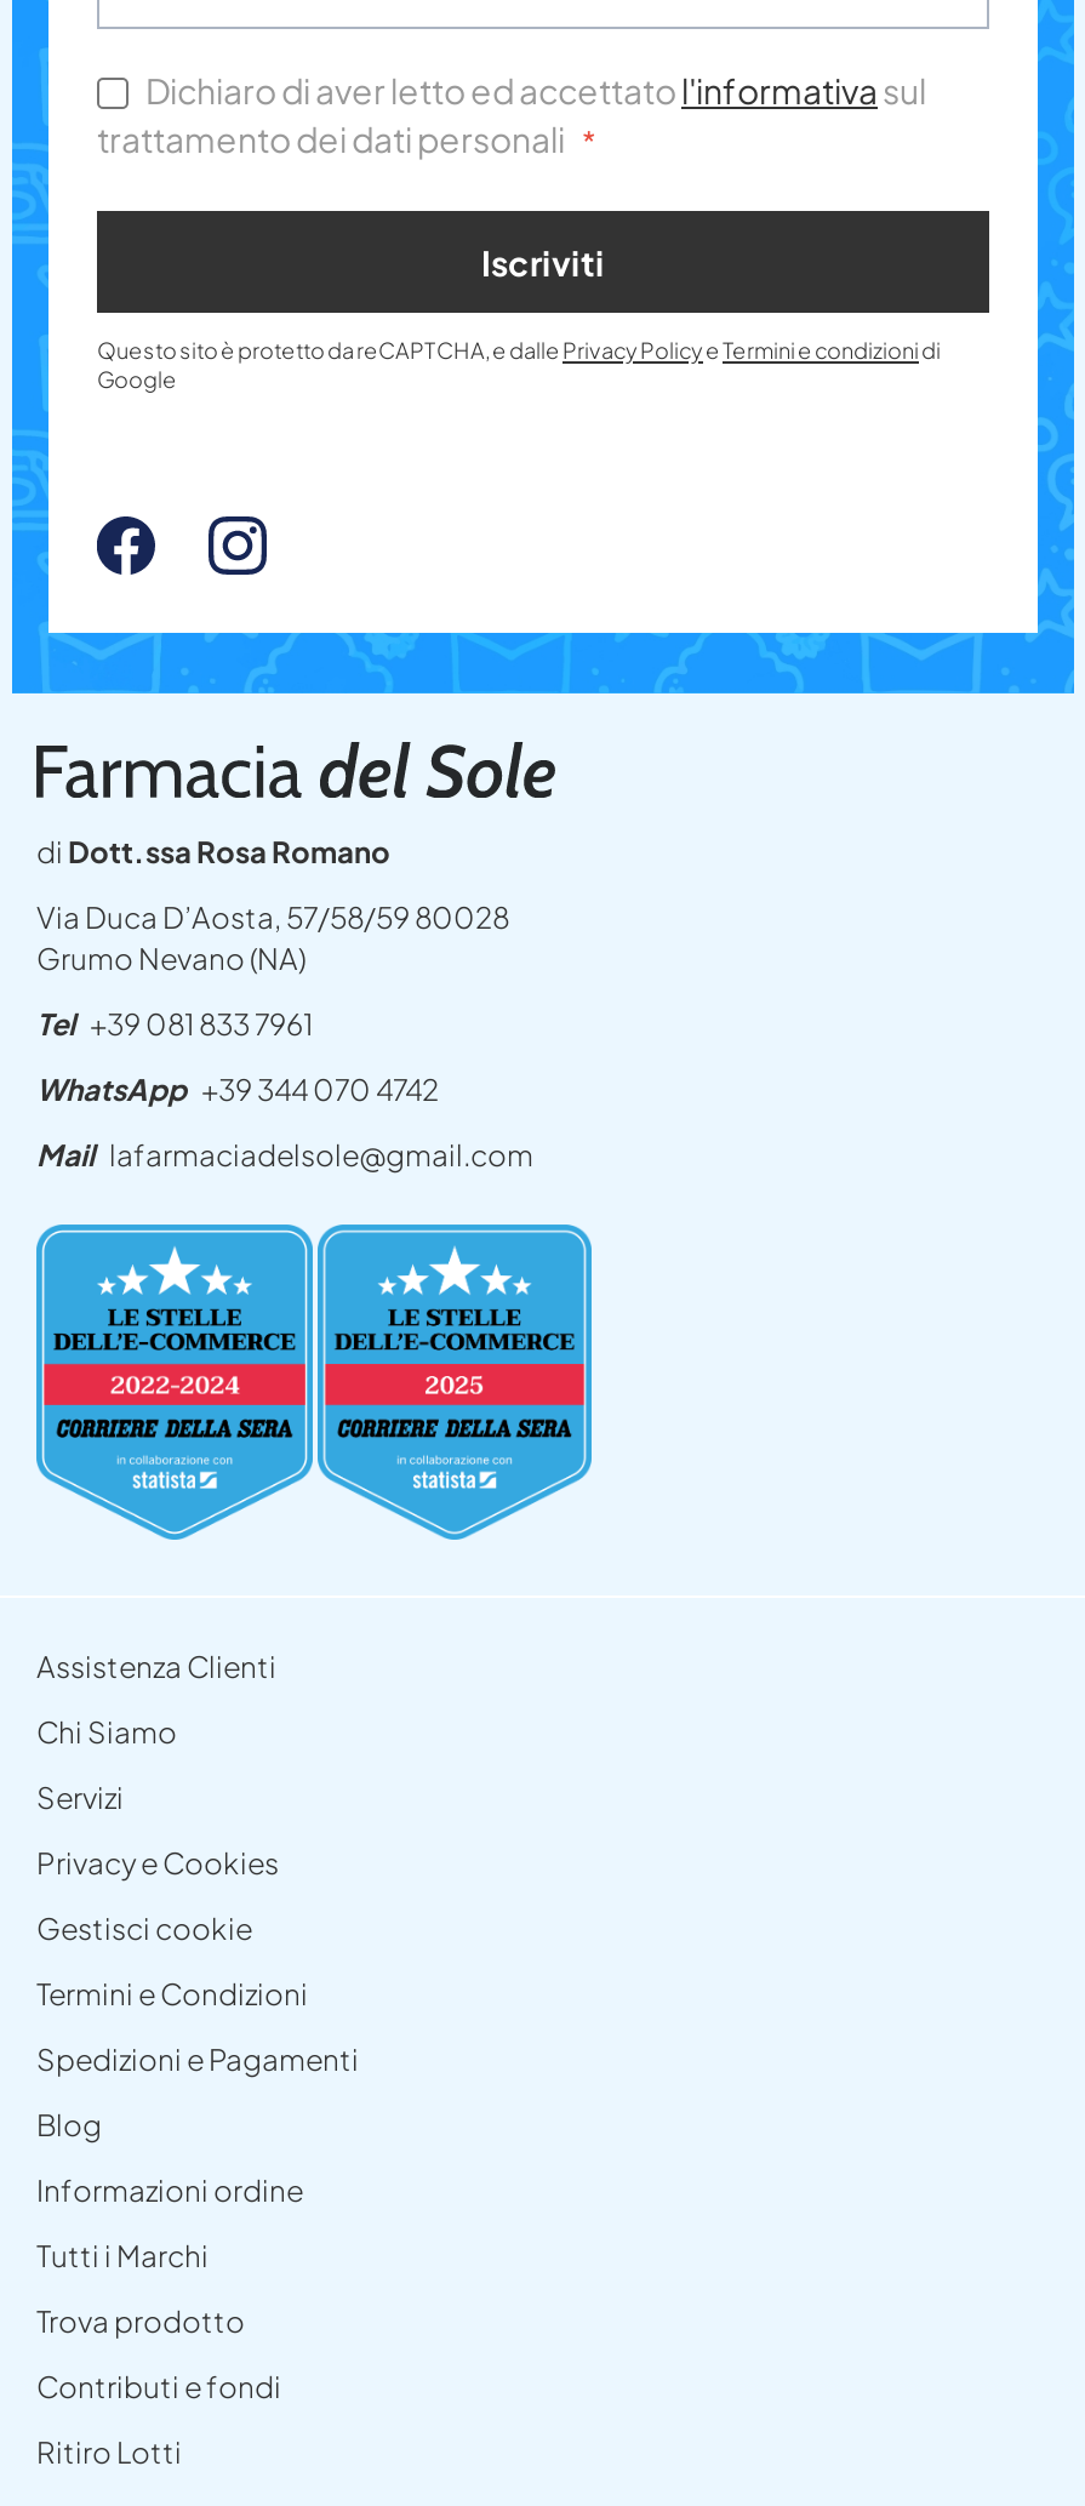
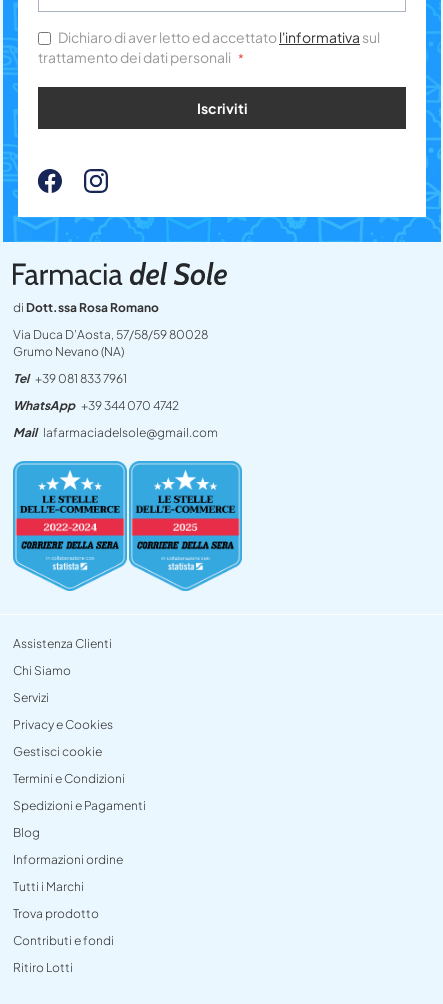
- Questo sito è protetto da reCAPTCHA, e dalle Privacy Policy e Termini e condizioni di
- Google
